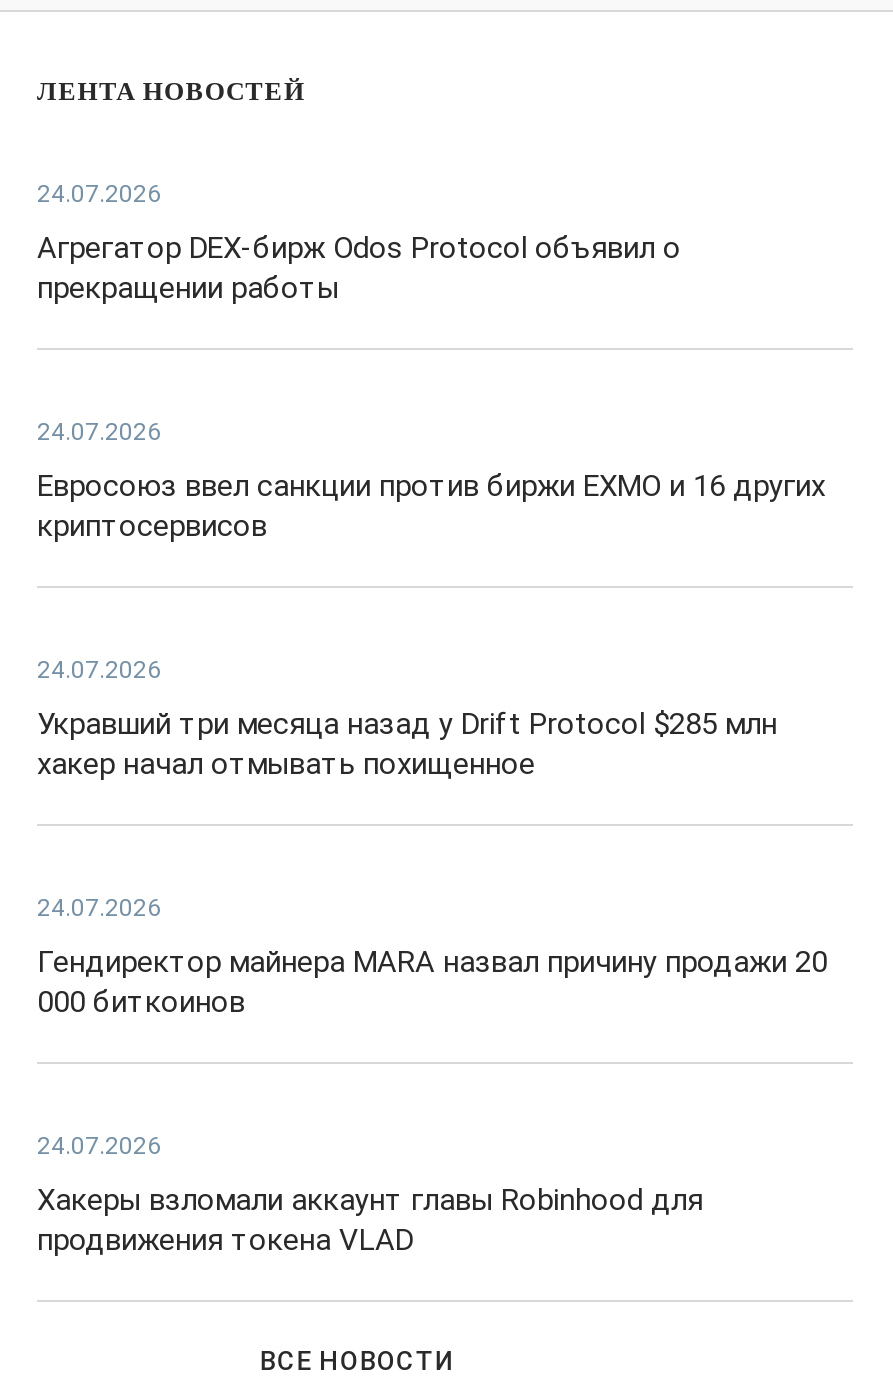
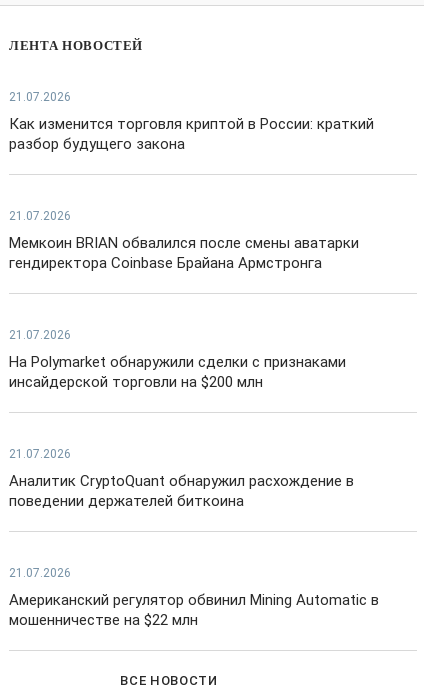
- 24.07.2026
+ 21.07.2026

- Агрегатор DEX‑бирж Odos Protocol объявил о
- прекращении работы
+ Как изменится торговля криптой в России: краткий
+ разбор будущего закона

- 24.07.2026
+ 21.07.2026

- Евросоюз ввел санкции против биржи EXMO и 16 других
- криптосервисов
+ Мемкоин BRIAN обвалился после смены аватарки
+ гендиректора Coinbase Брайана Армстронга

- 24.07.2026
+ 21.07.2026

- Укравший три месяца назад у Drift Protocol $285 млн
- хакер начал отмывать похищенное
+ На Polymarket обнаружили сделки с признаками
+ инсайдерской торговли на $200 млн

- 24.07.2026
+ 21.07.2026

- Гендиректор майнера MARA назвал причину продажи 20
- 000 биткоинов
+ Аналитик CryptoQuant обнаружил расхождение в
+ поведении держателей биткоина

- 24.07.2026
+ 21.07.2026

- Хакеры взломали аккаунт главы Robinhood для
- продвижения токена VLAD
+ Американский регулятор обвинил Mining Automatic в
+ мошенничестве на $22 млн
